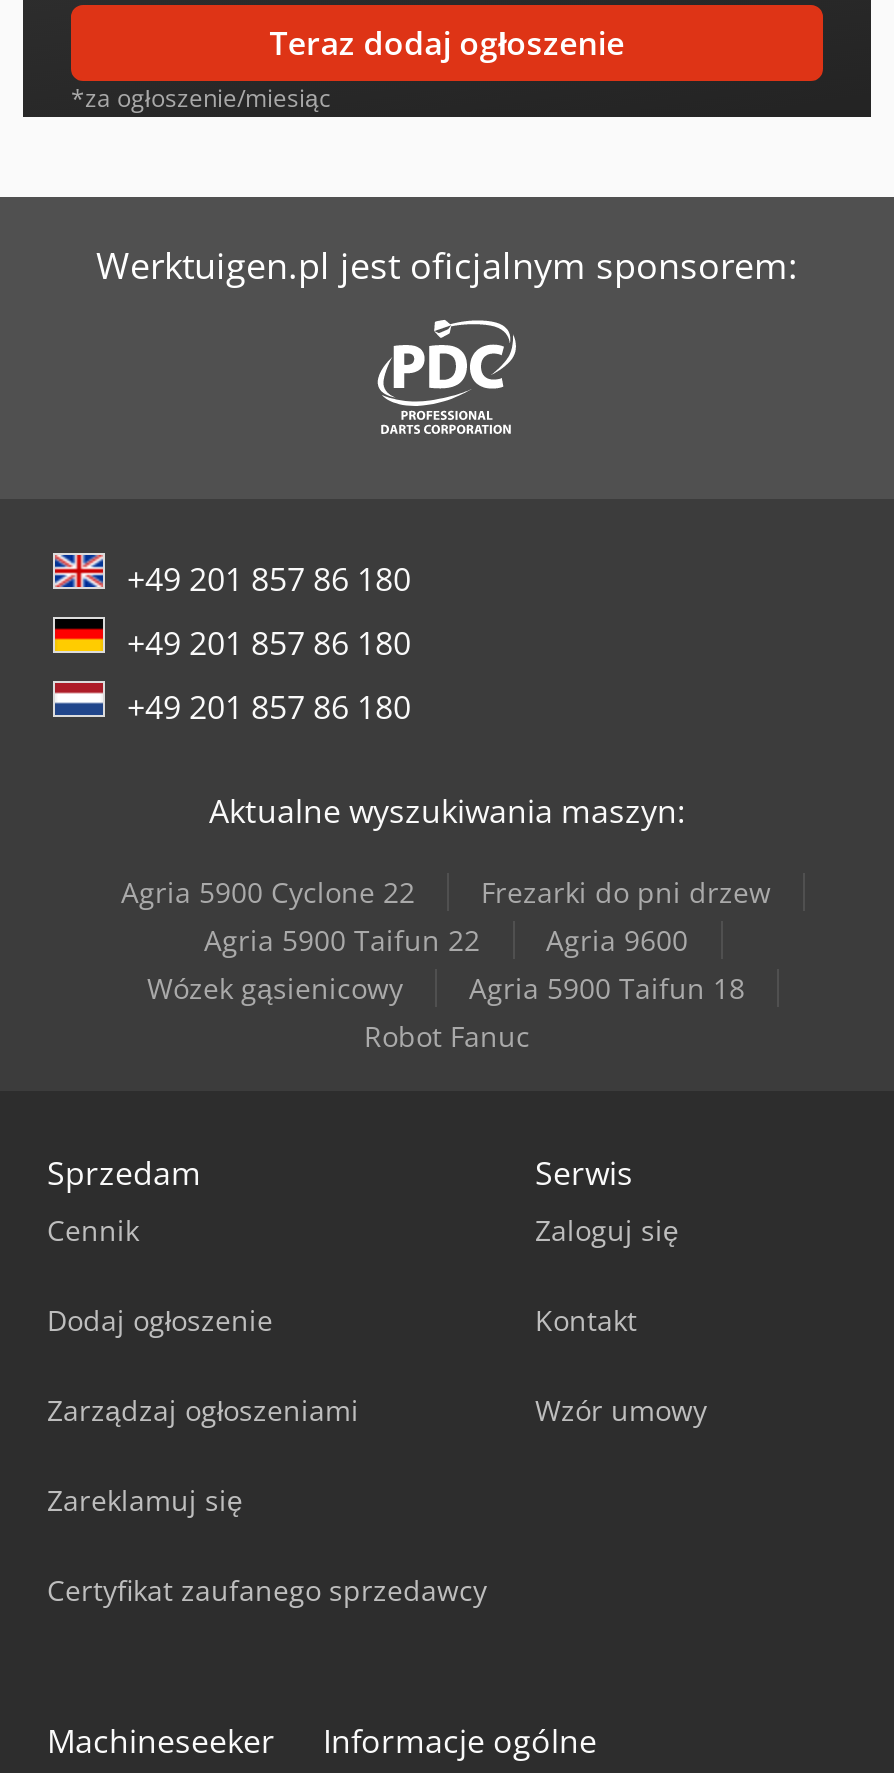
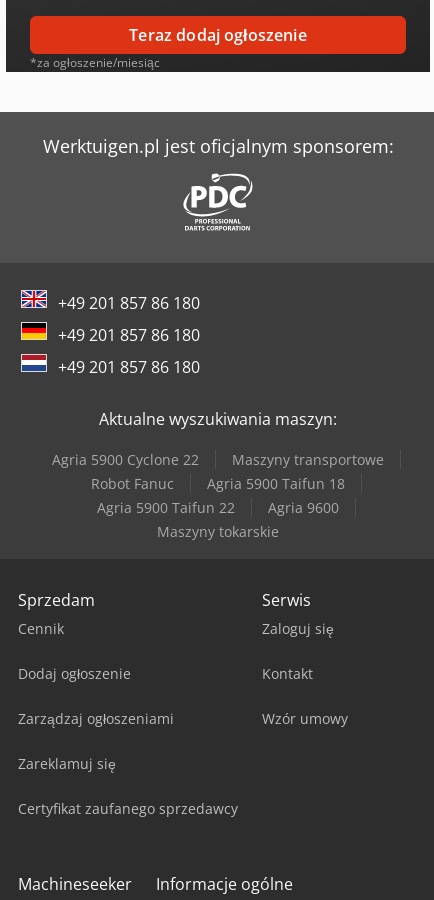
- Frezarki do pni drzew
+ Maszyny transportowe

moved down: Agria 5900 Taifun 22 | Agria 9600

- Wózek gąsienicowy
+ Maszyny tokarskie

moved up: Robot Fanuc | Agria 5900 Taifun 18
